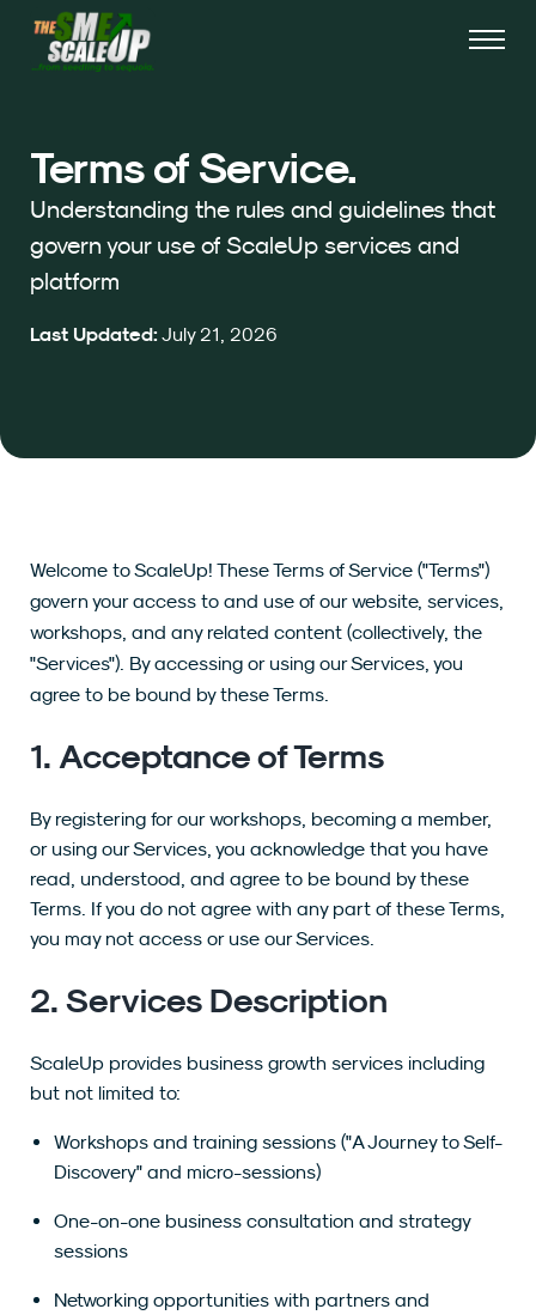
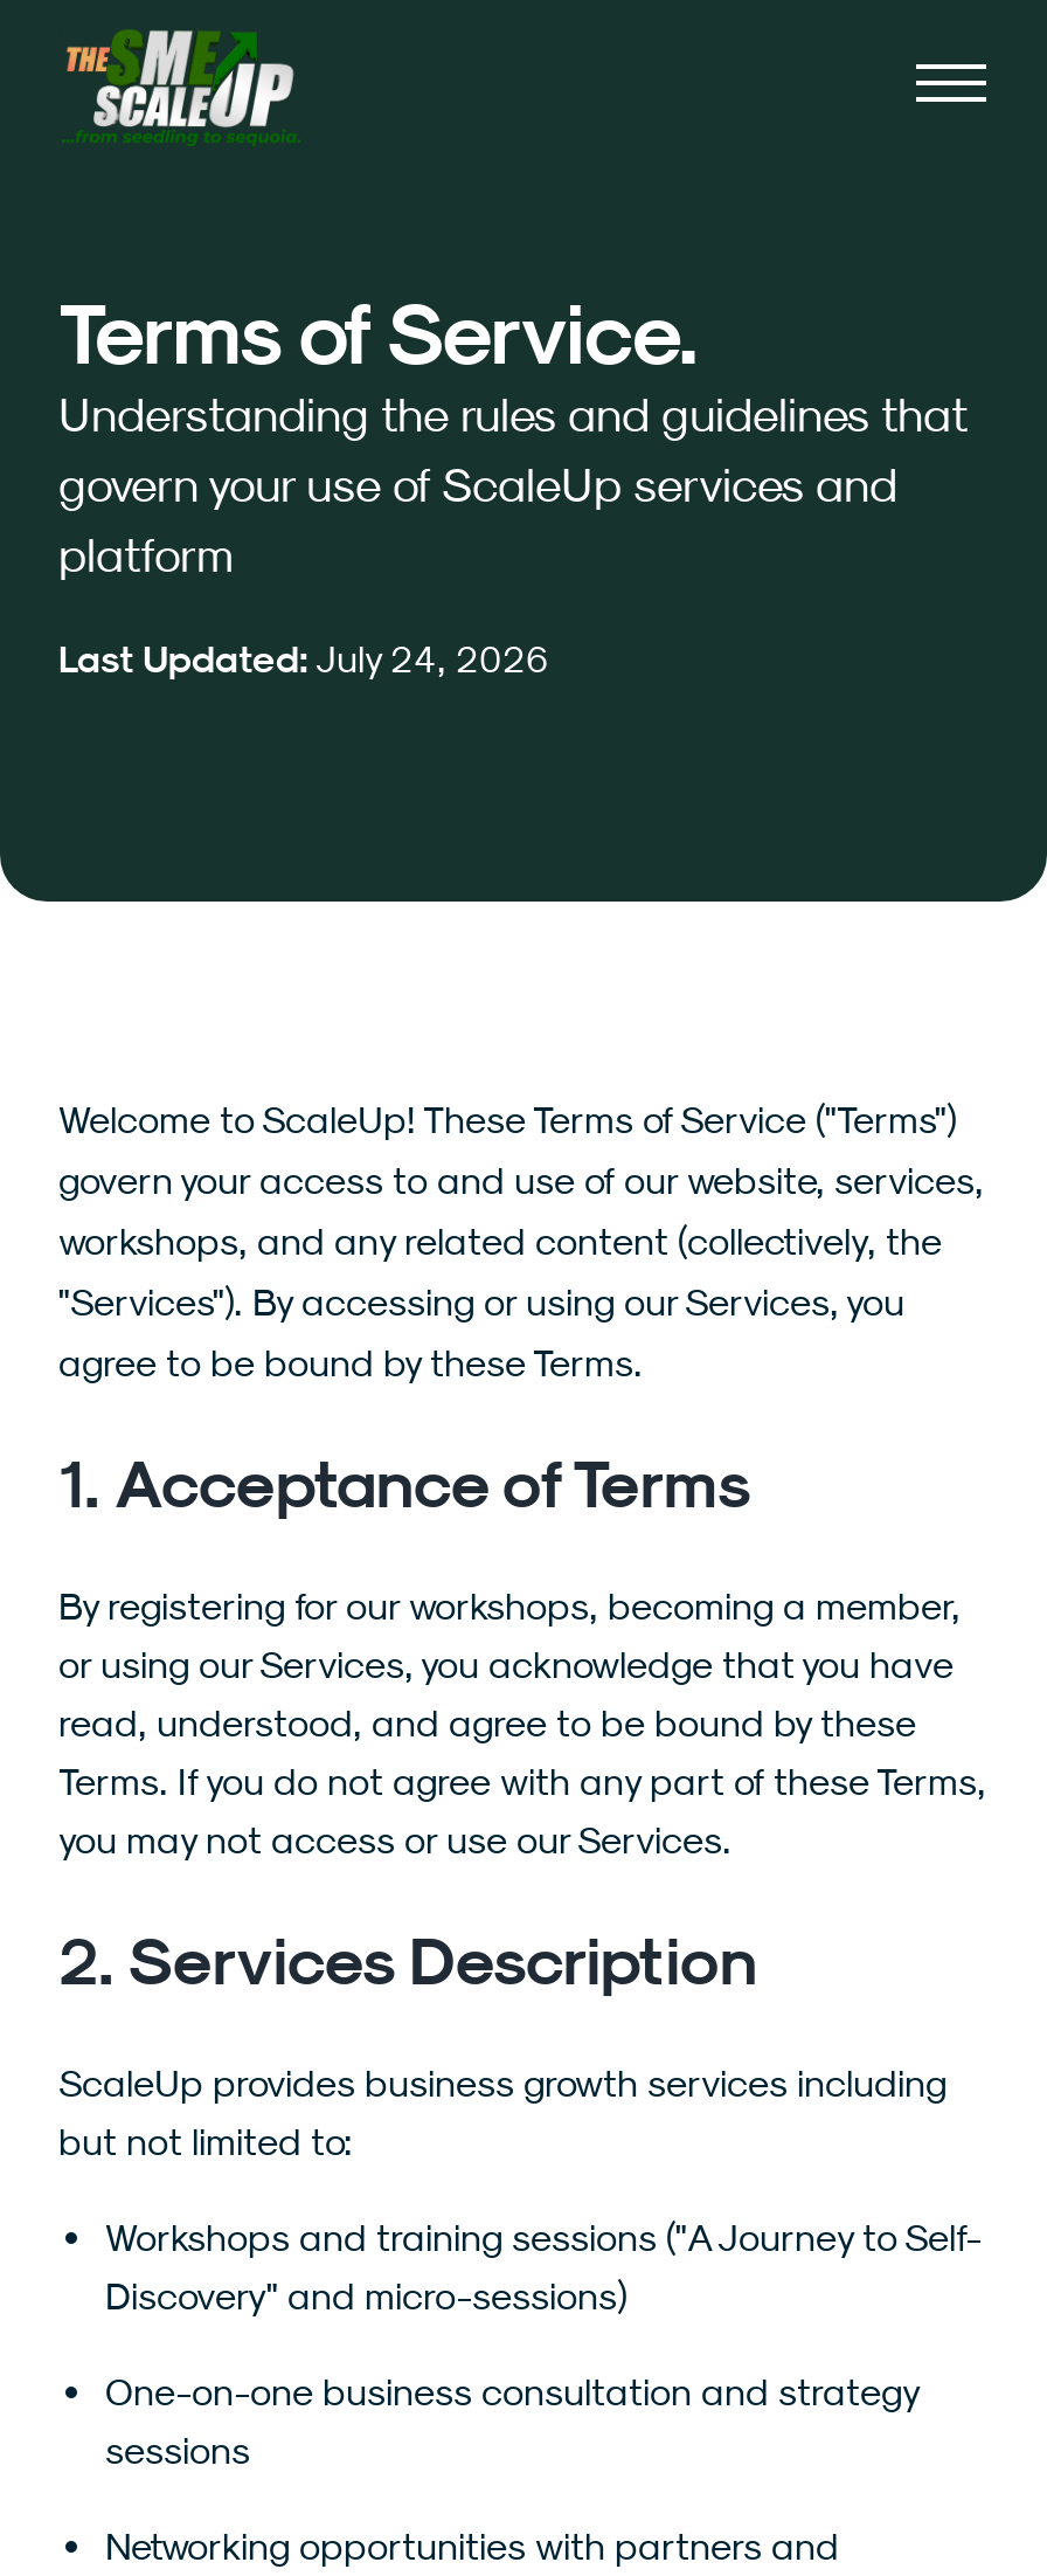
- Last Updated: July 21, 2026
+ Last Updated: July 24, 2026
